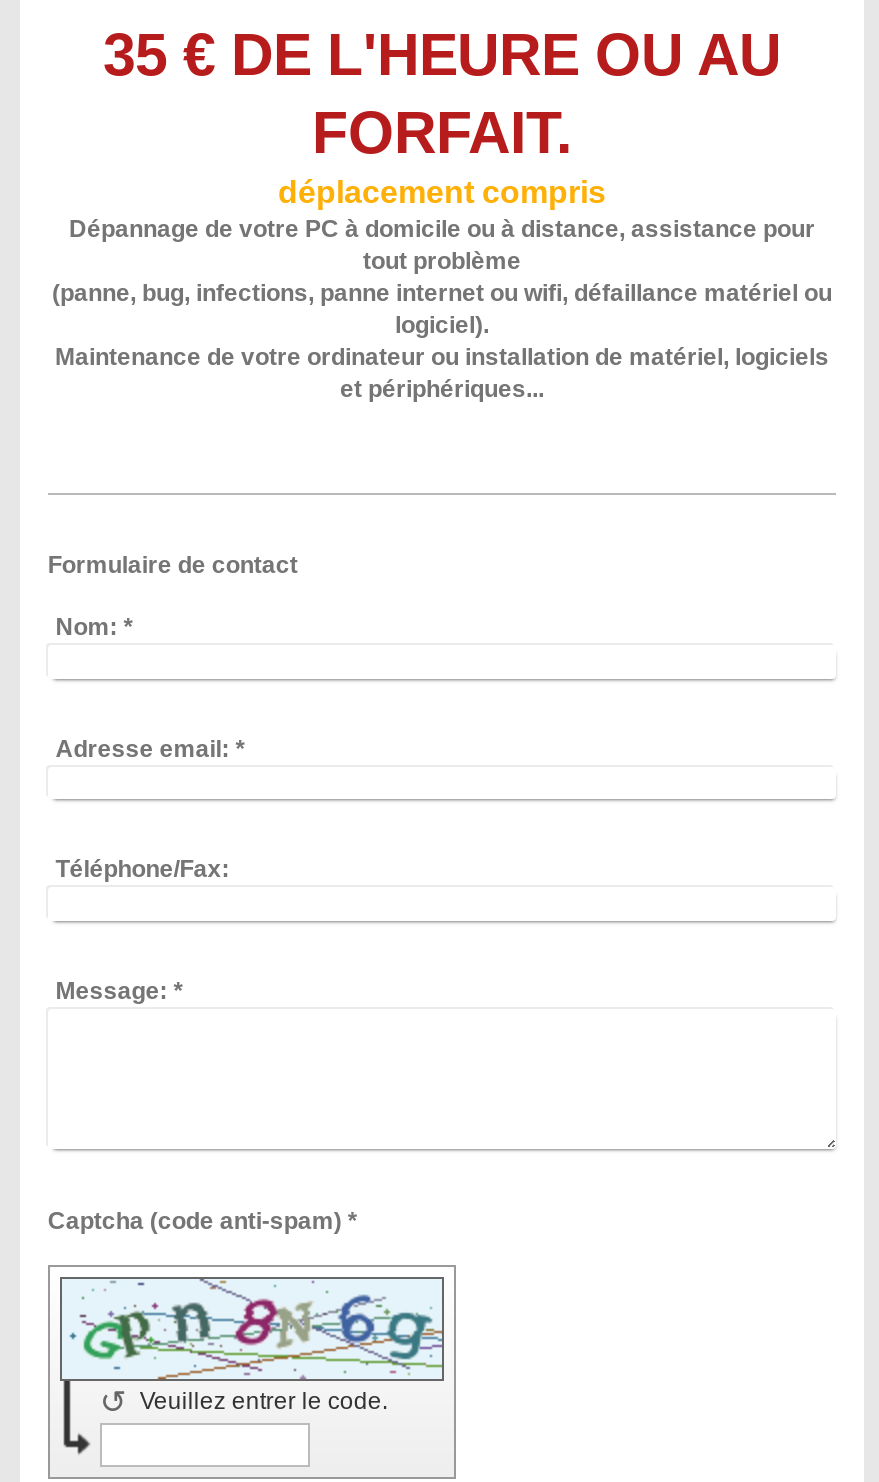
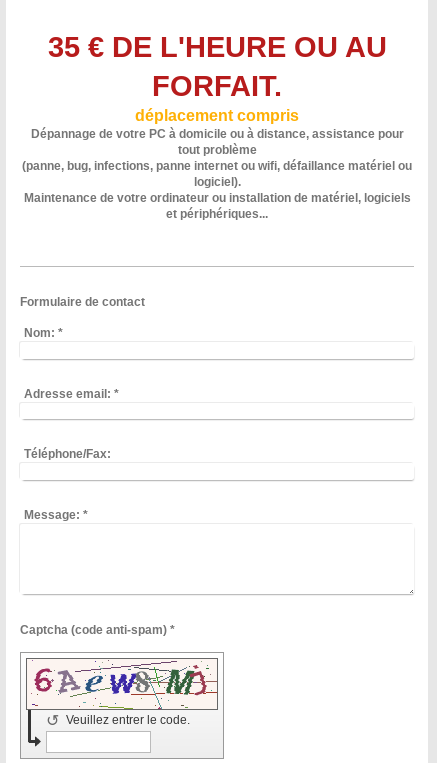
- [image]
+ [image]
